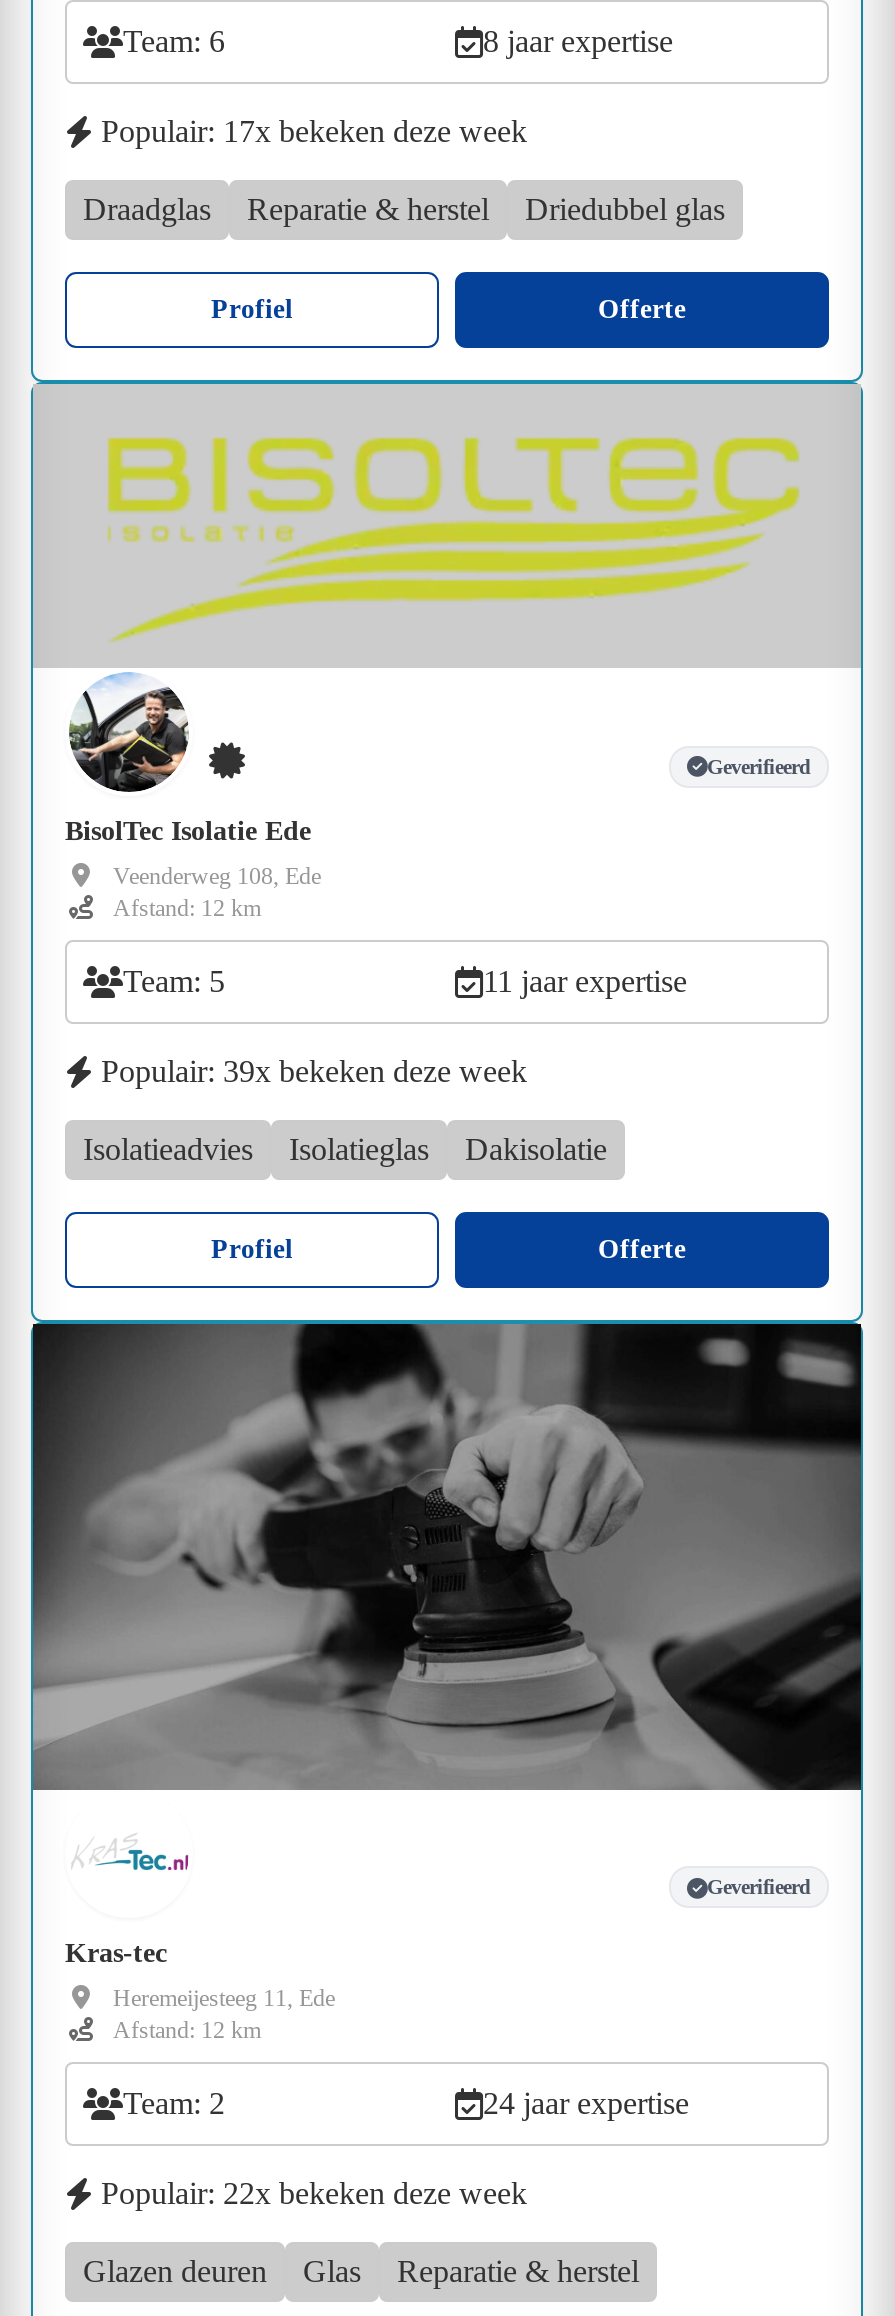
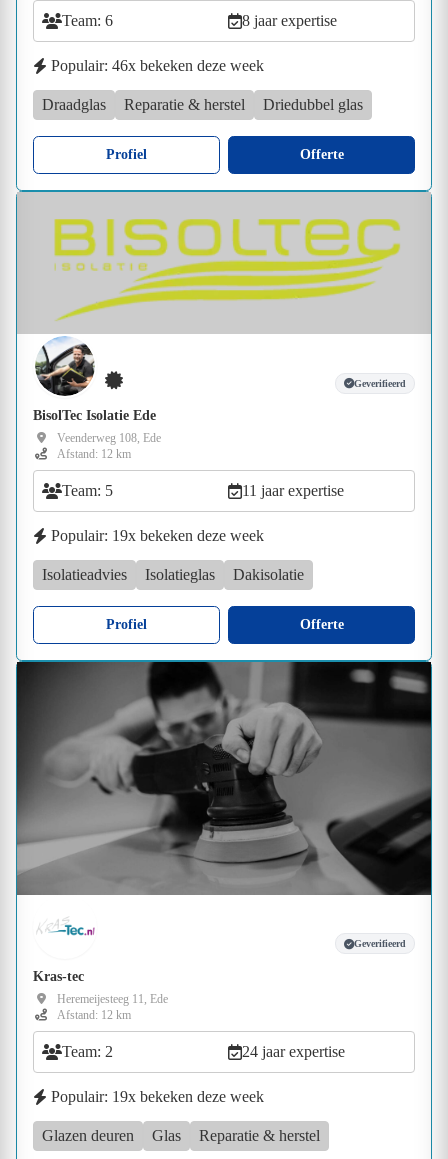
- Populair: 17x bekeken deze week
+ Populair: 46x bekeken deze week

- Populair: 39x bekeken deze week
+ Populair: 19x bekeken deze week

- Populair: 22x bekeken deze week
+ Populair: 19x bekeken deze week
